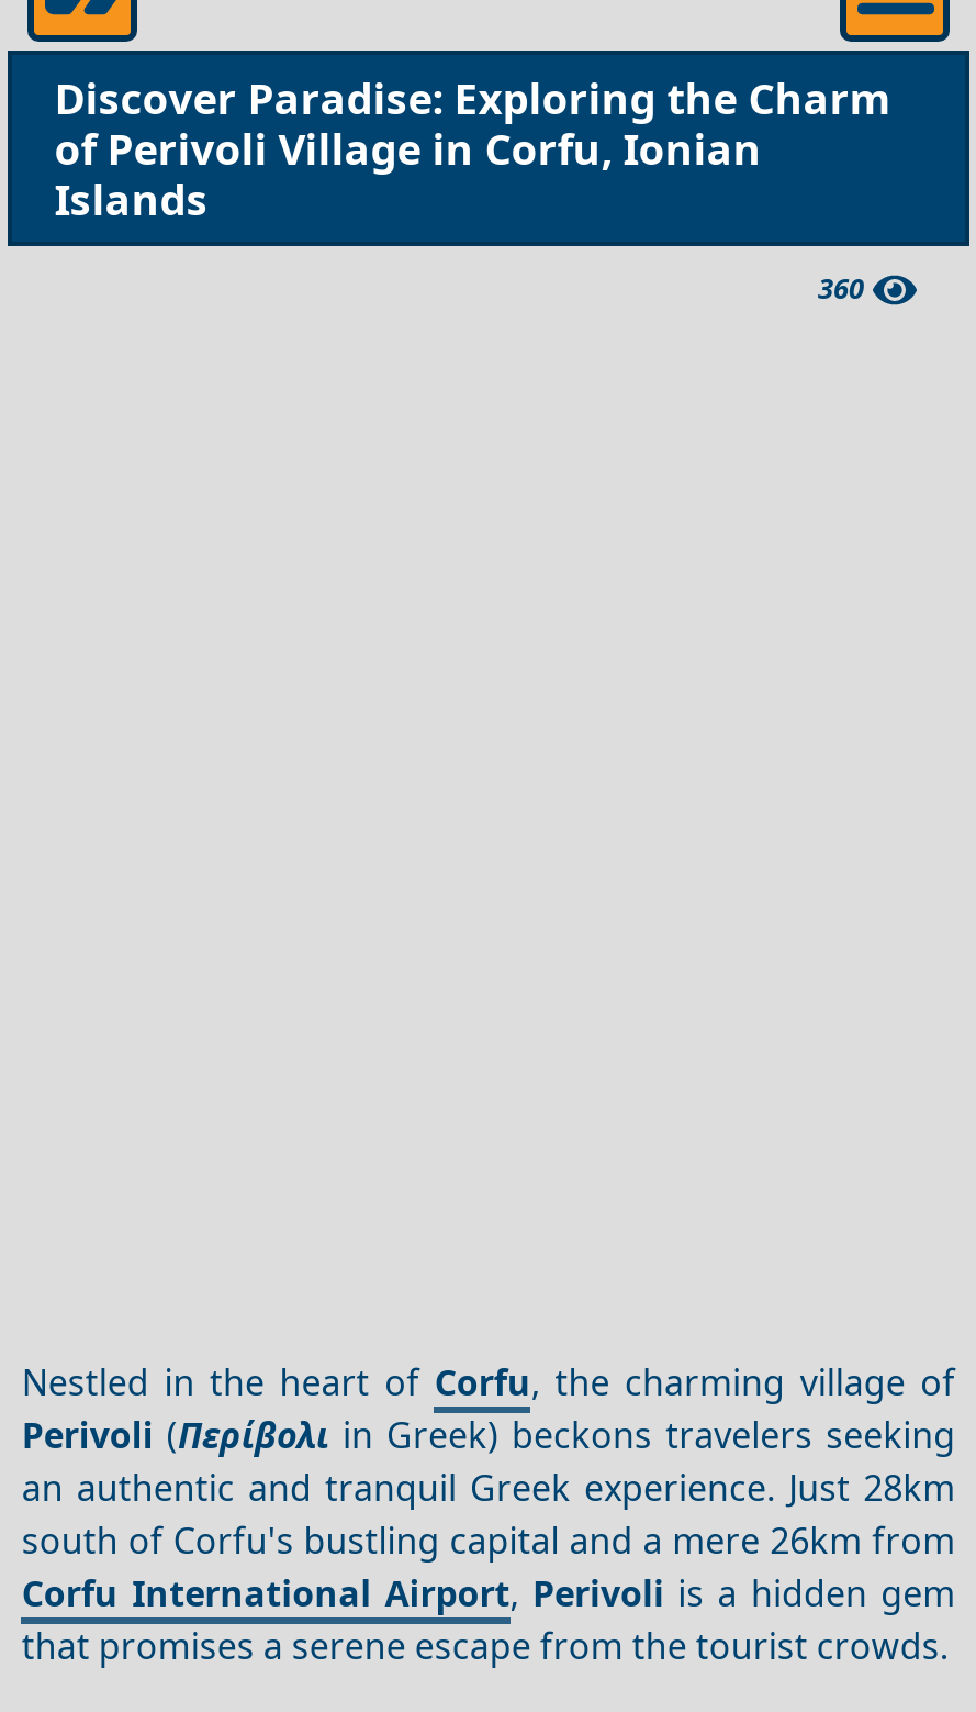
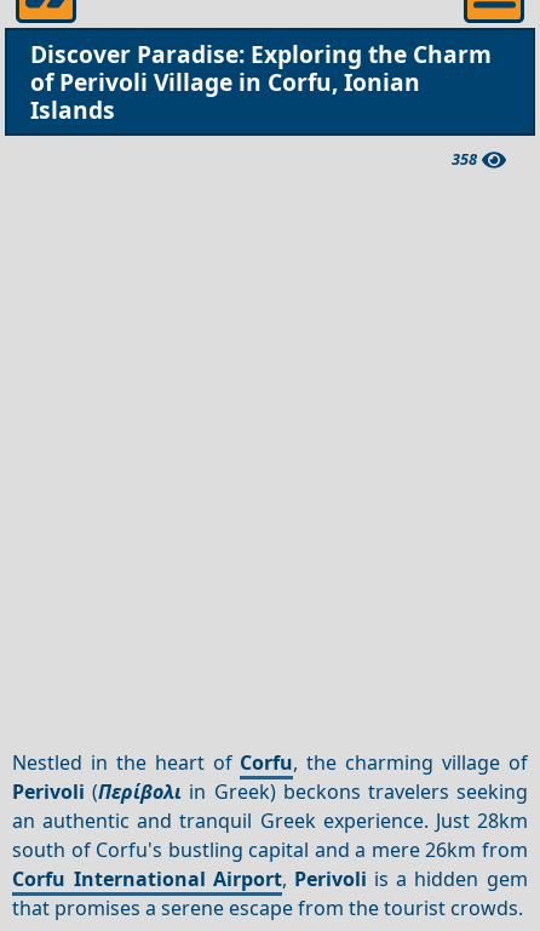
- 360
+ 358
